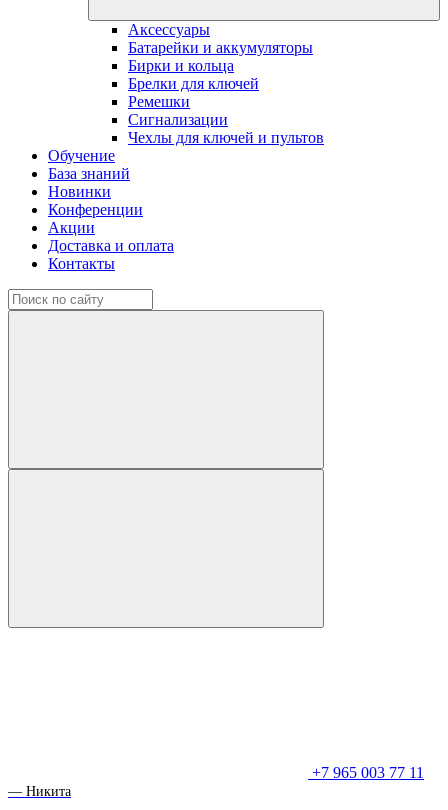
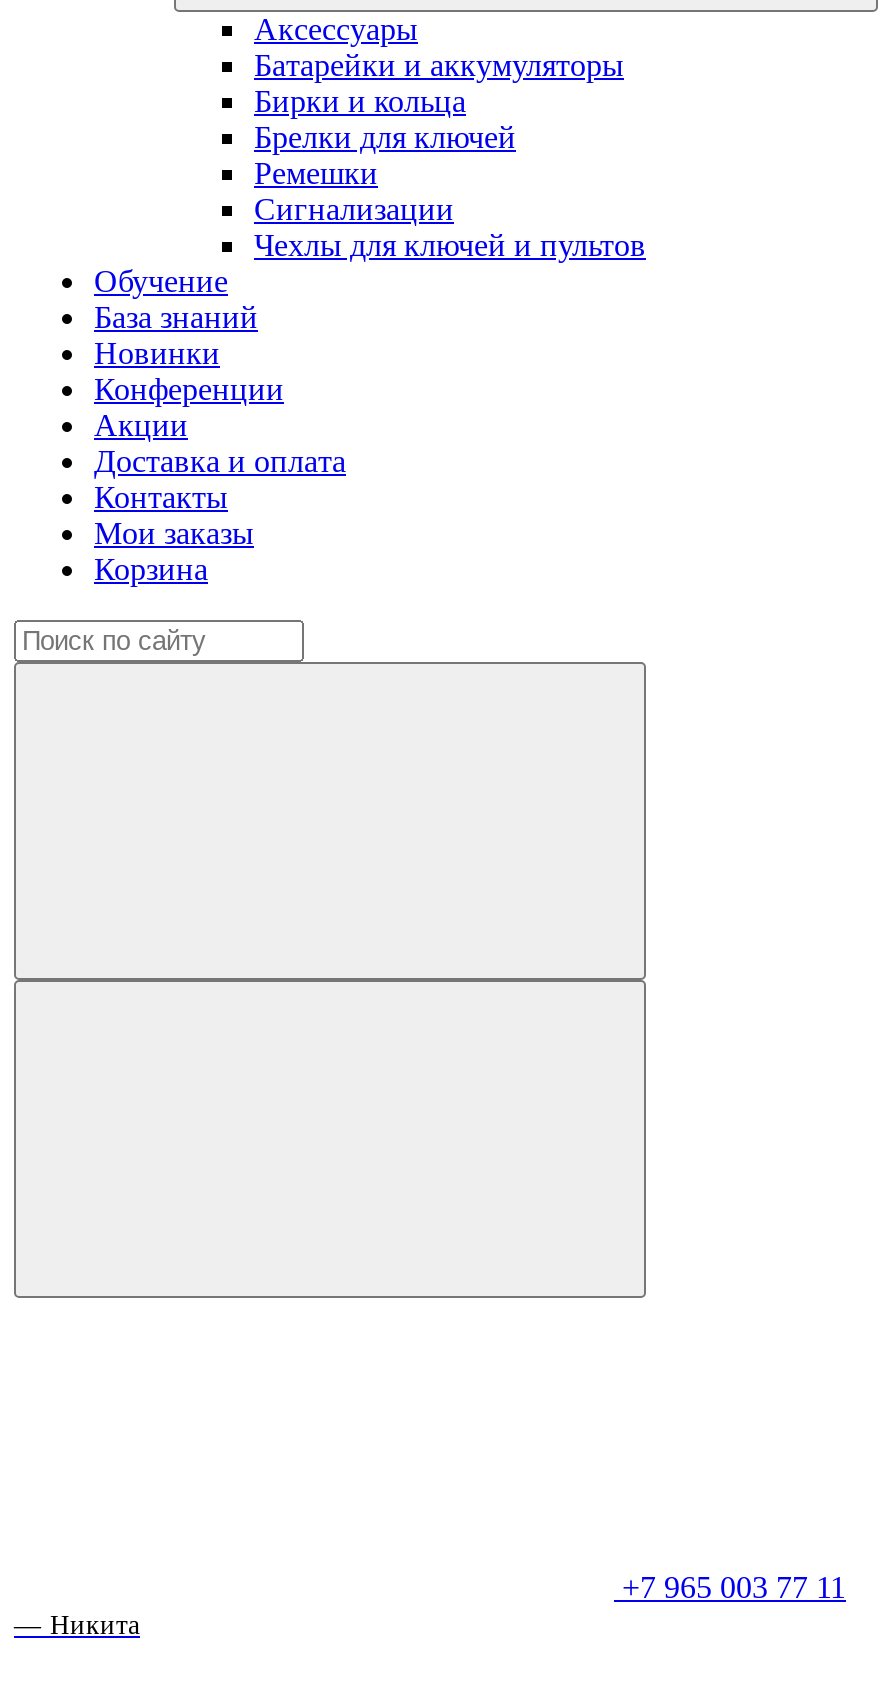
+ Мои заказы
+ Корзина
